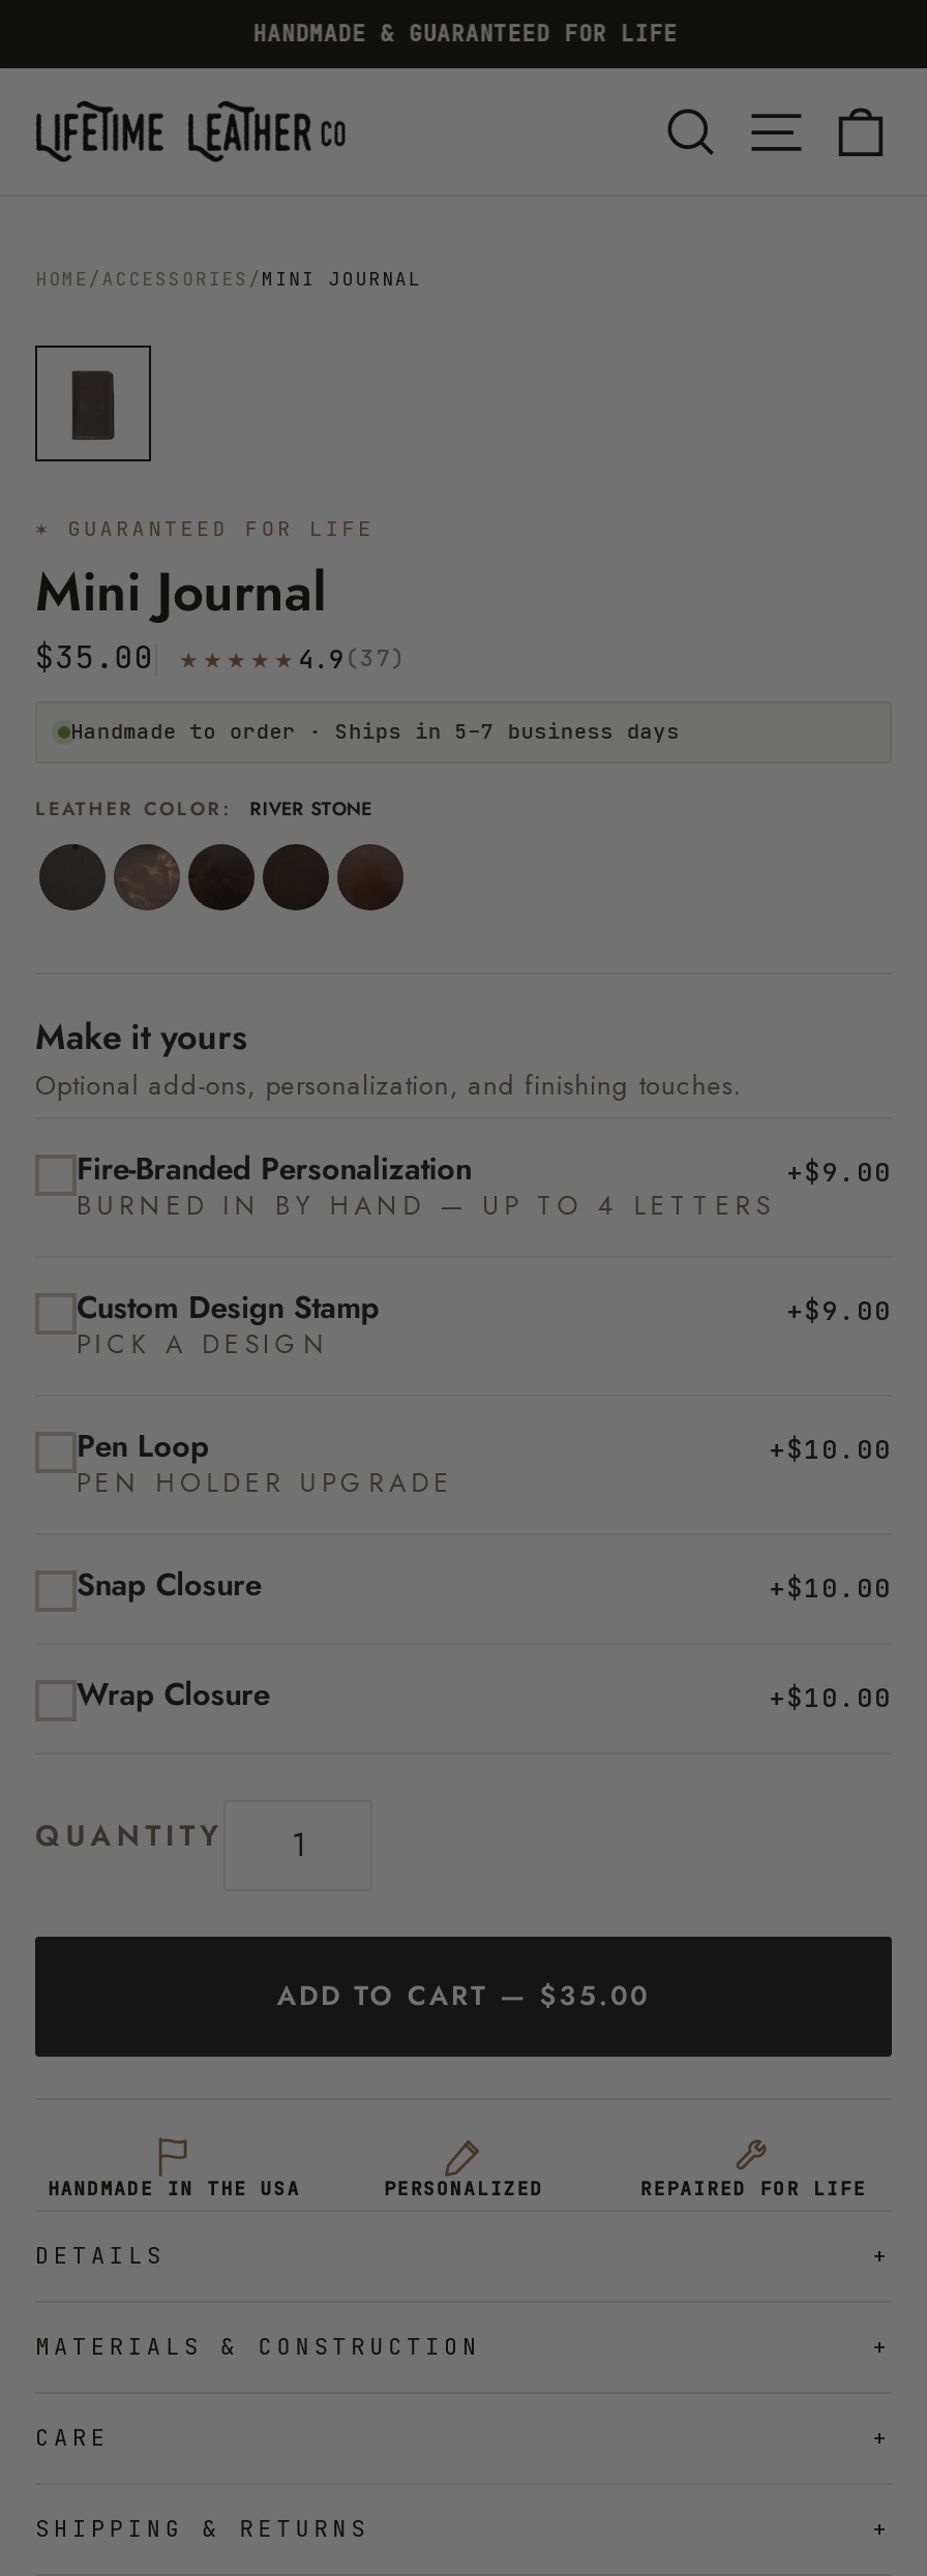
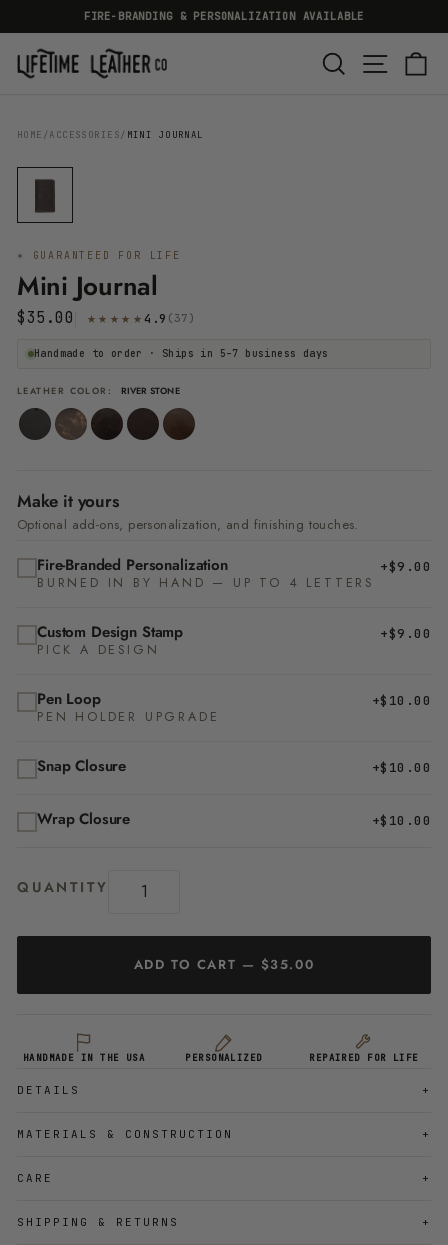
- HANDMADE & GUARANTEED FOR LIFE
+ FIRE-BRANDING & PERSONALIZATION AVAILABLE
